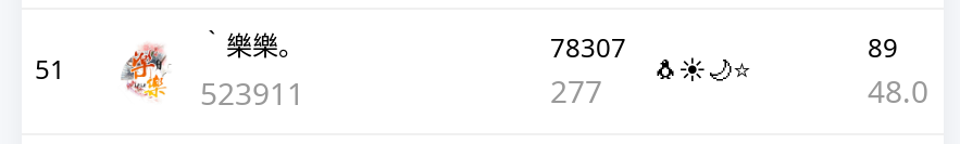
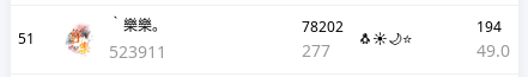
- 78307
+ 78202

- 89
+ 194

- 48.0
+ 49.0
